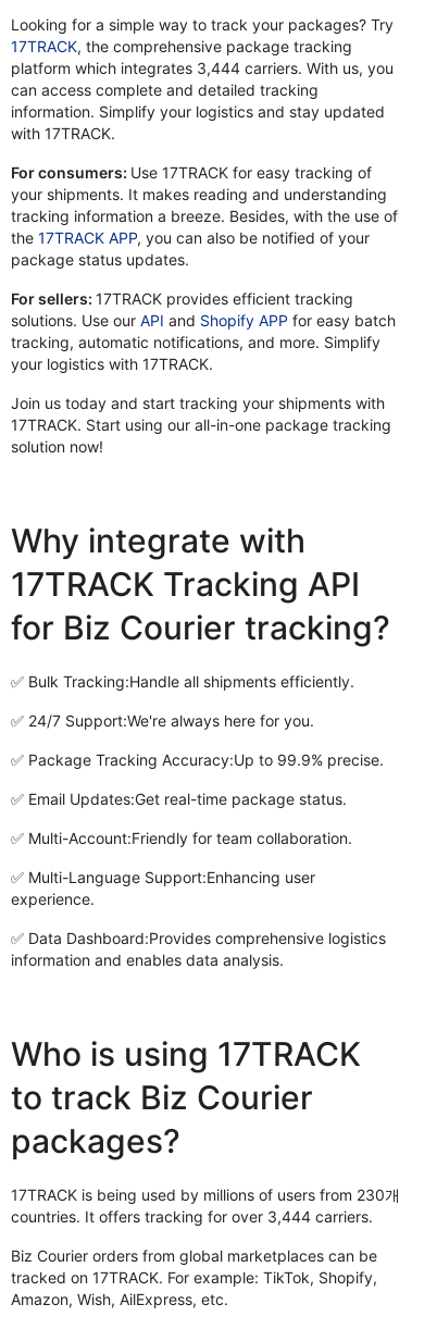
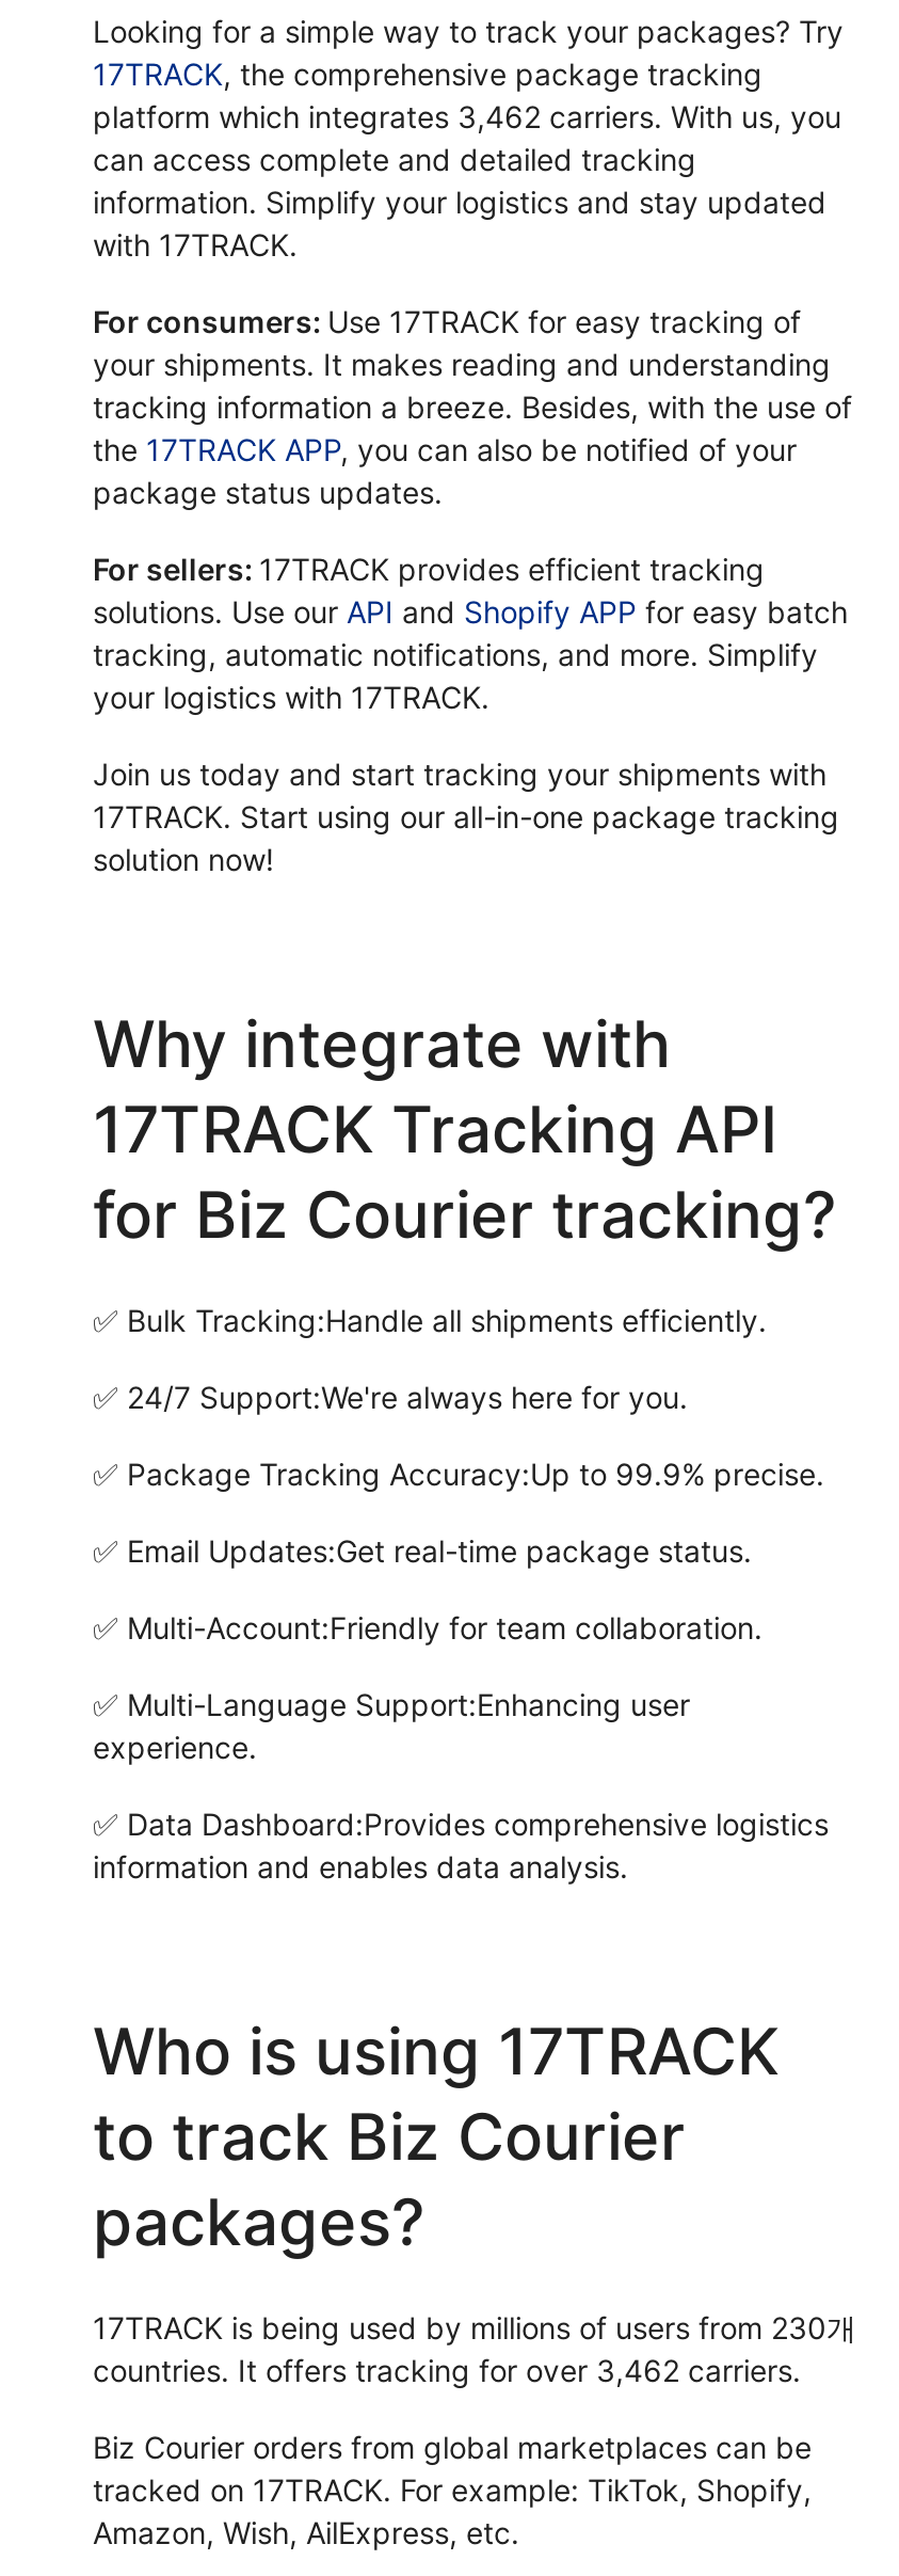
- platform which integrates 3,444 carriers. With us, you
+ platform which integrates 3,462 carriers. With us, you

- countries. It offers tracking for over 3,444 carriers.
+ countries. It offers tracking for over 3,462 carriers.
